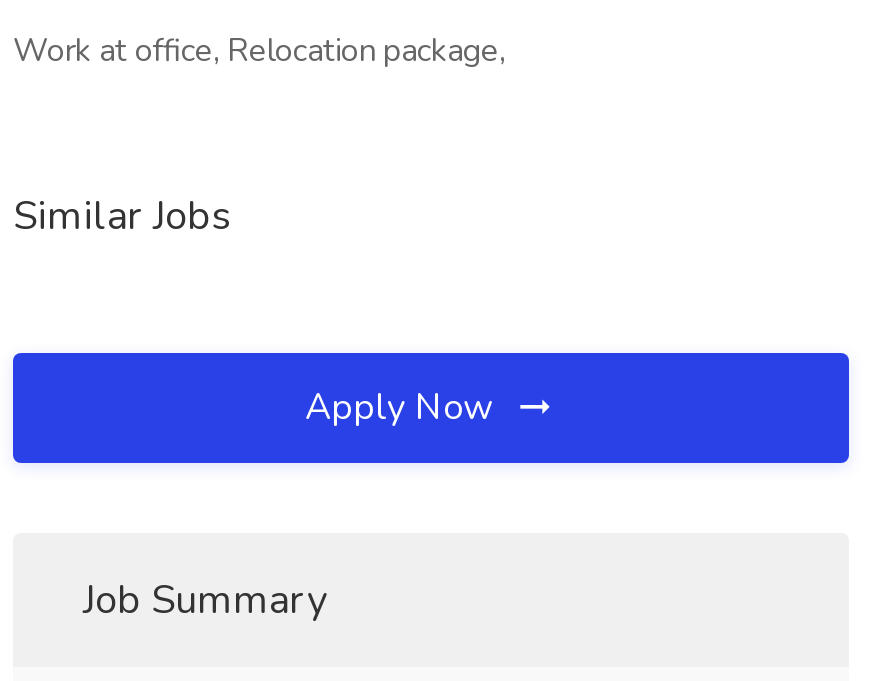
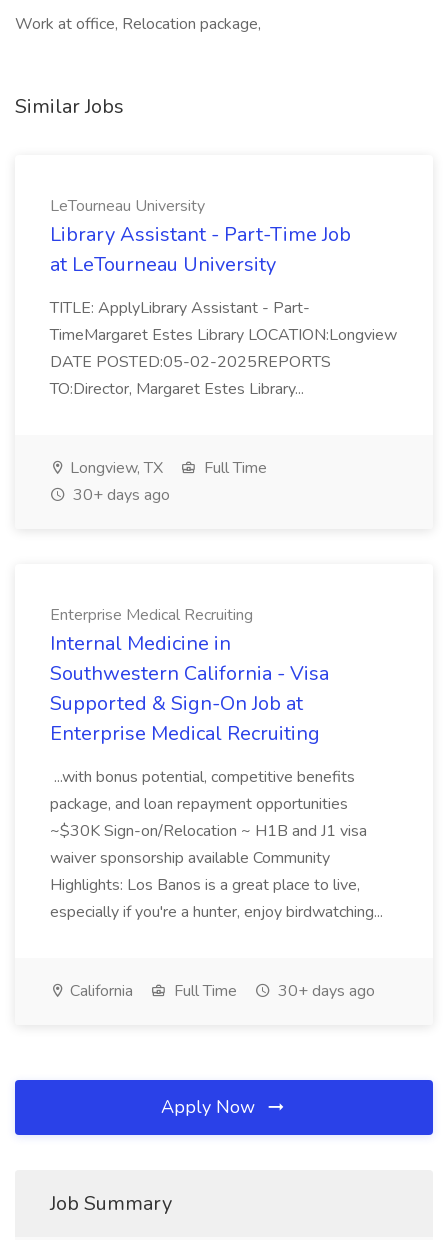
+ LeTourneau University
+ Library Assistant - Part-Time Job
+ at LeTourneau University
+ TITLE: ApplyLibrary Assistant - Part-
+ TimeMargaret Estes Library LOCATION:Longview
+ DATE POSTED:05-02-2025REPORTS
+ TO:Director, Margaret Estes Library...

+ Enterprise Medical Recruiting
+ Internal Medicine in
+ Southwestern California - Visa
+ Supported & Sign-On Job at
+ Enterprise Medical Recruiting
+ ...with bonus potential, competitive benefits
+ package, and loan repayment opportunities
+ ~$30K Sign-on/Relocation ~ H1B and J1 visa
+ waiver sponsorship available Community
+ Highlights: Los Banos is a great place to live,
+ especially if you're a hunter, enjoy birdwatching...

+ Longview, TX
+ Full Time
+ 30+ days ago

+ California
+ Full Time
+ 30+ days ago
